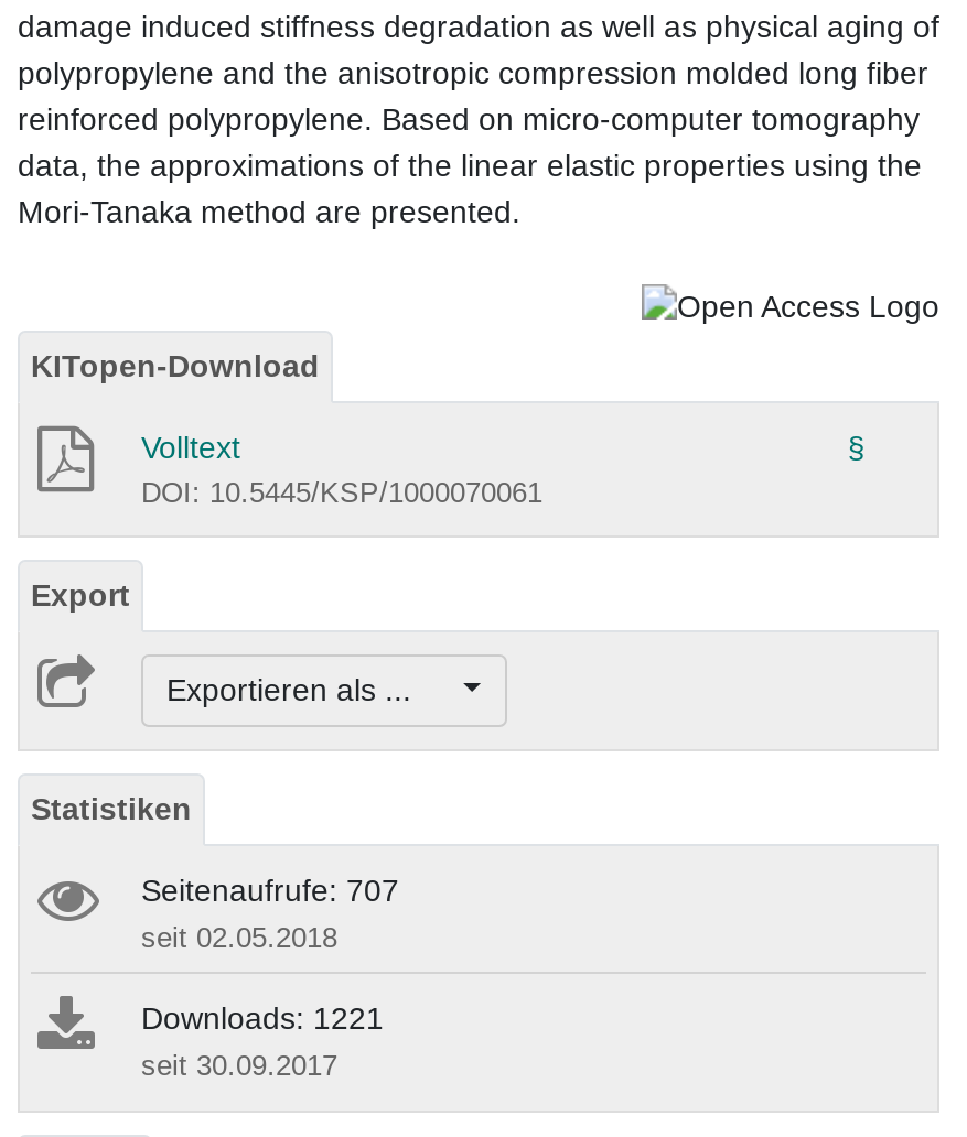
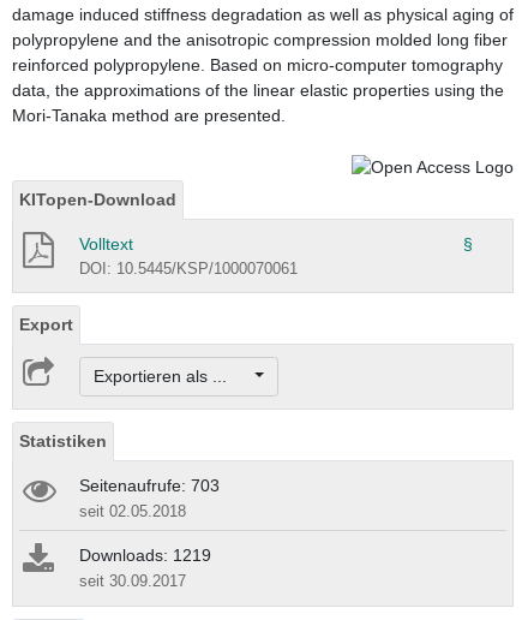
- Seitenaufrufe: 707
+ Seitenaufrufe: 703

- Downloads: 1221
+ Downloads: 1219
